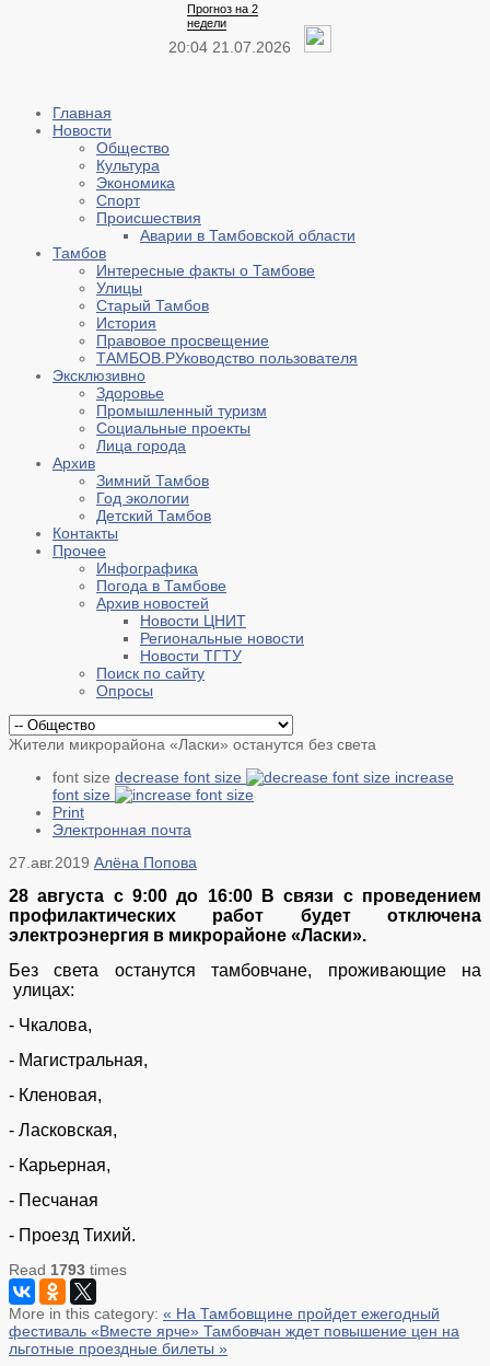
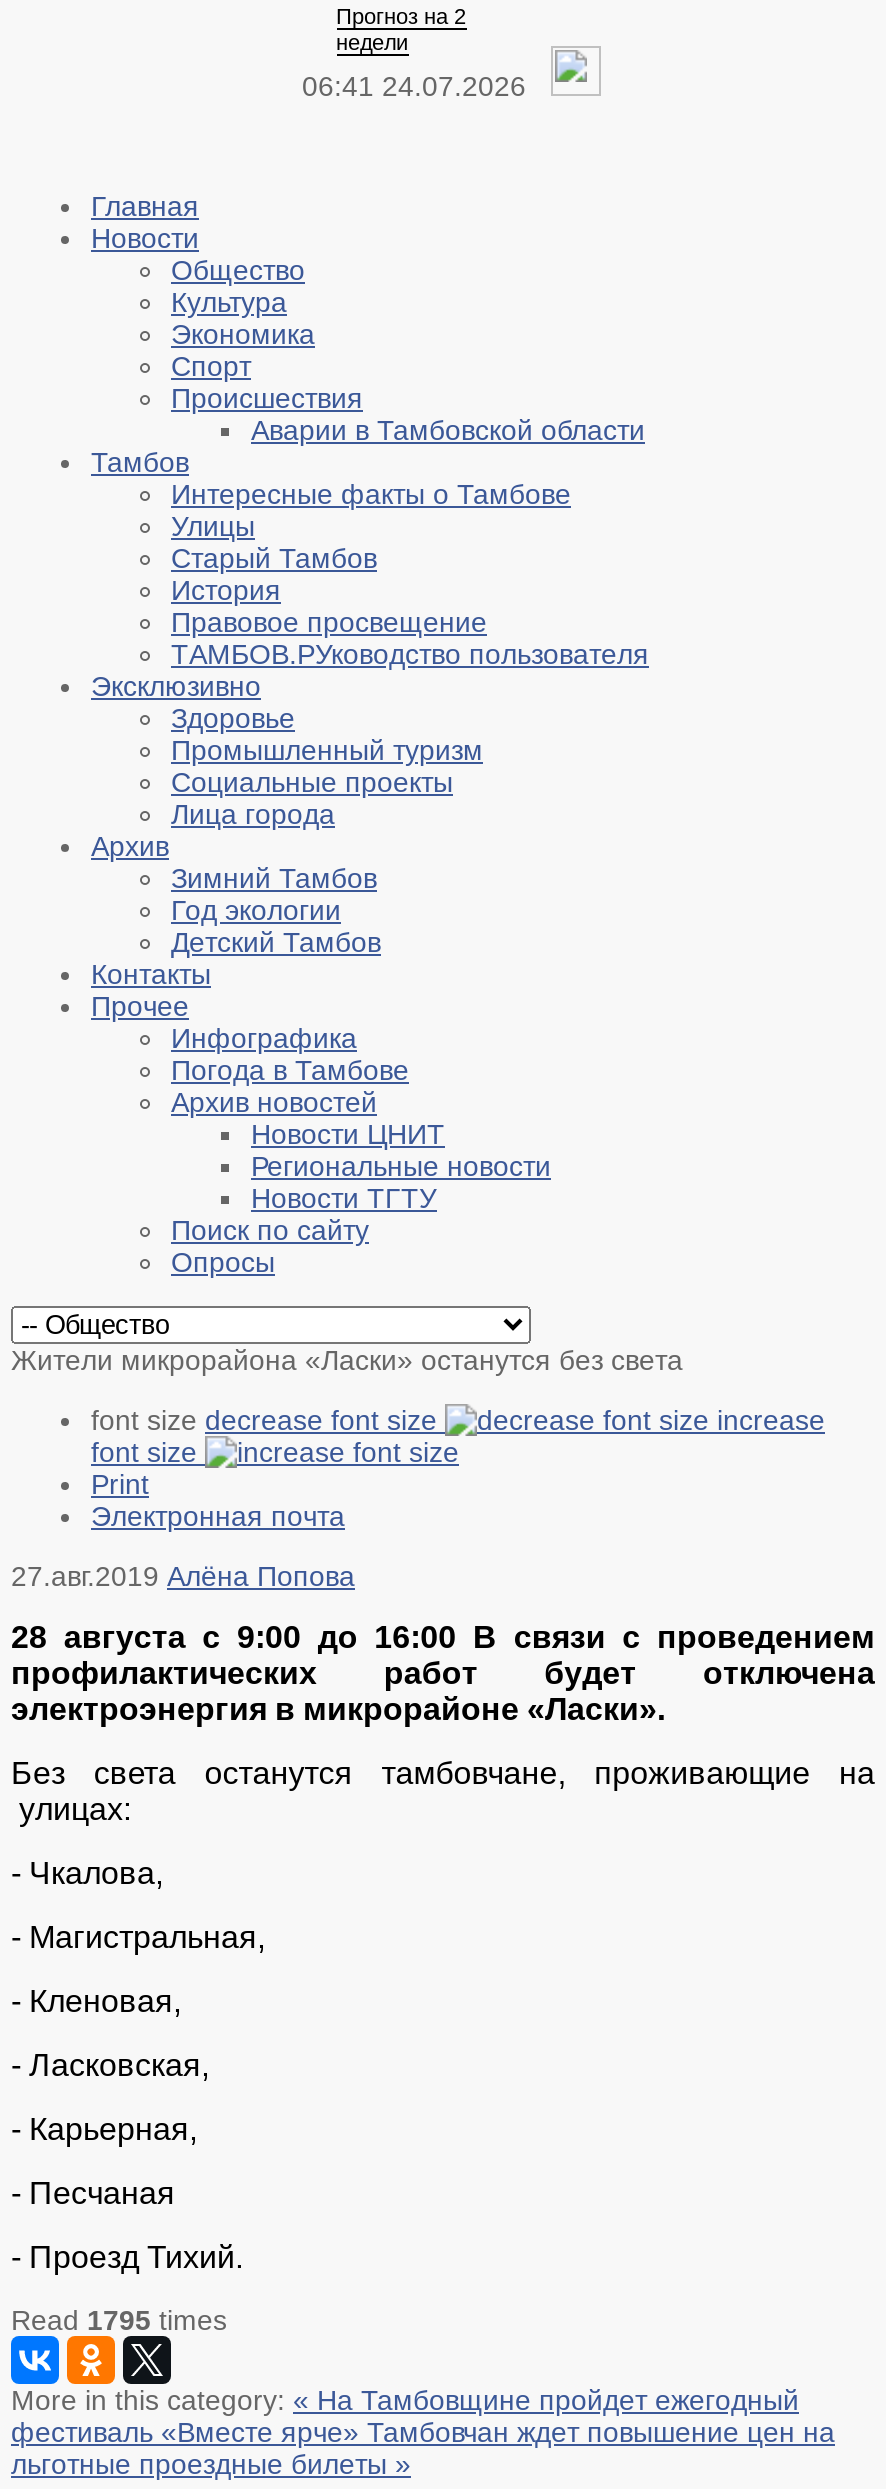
- 20:04 21.07.2026
+ 06:41 24.07.2026

- Read 1793 times
+ Read 1795 times
